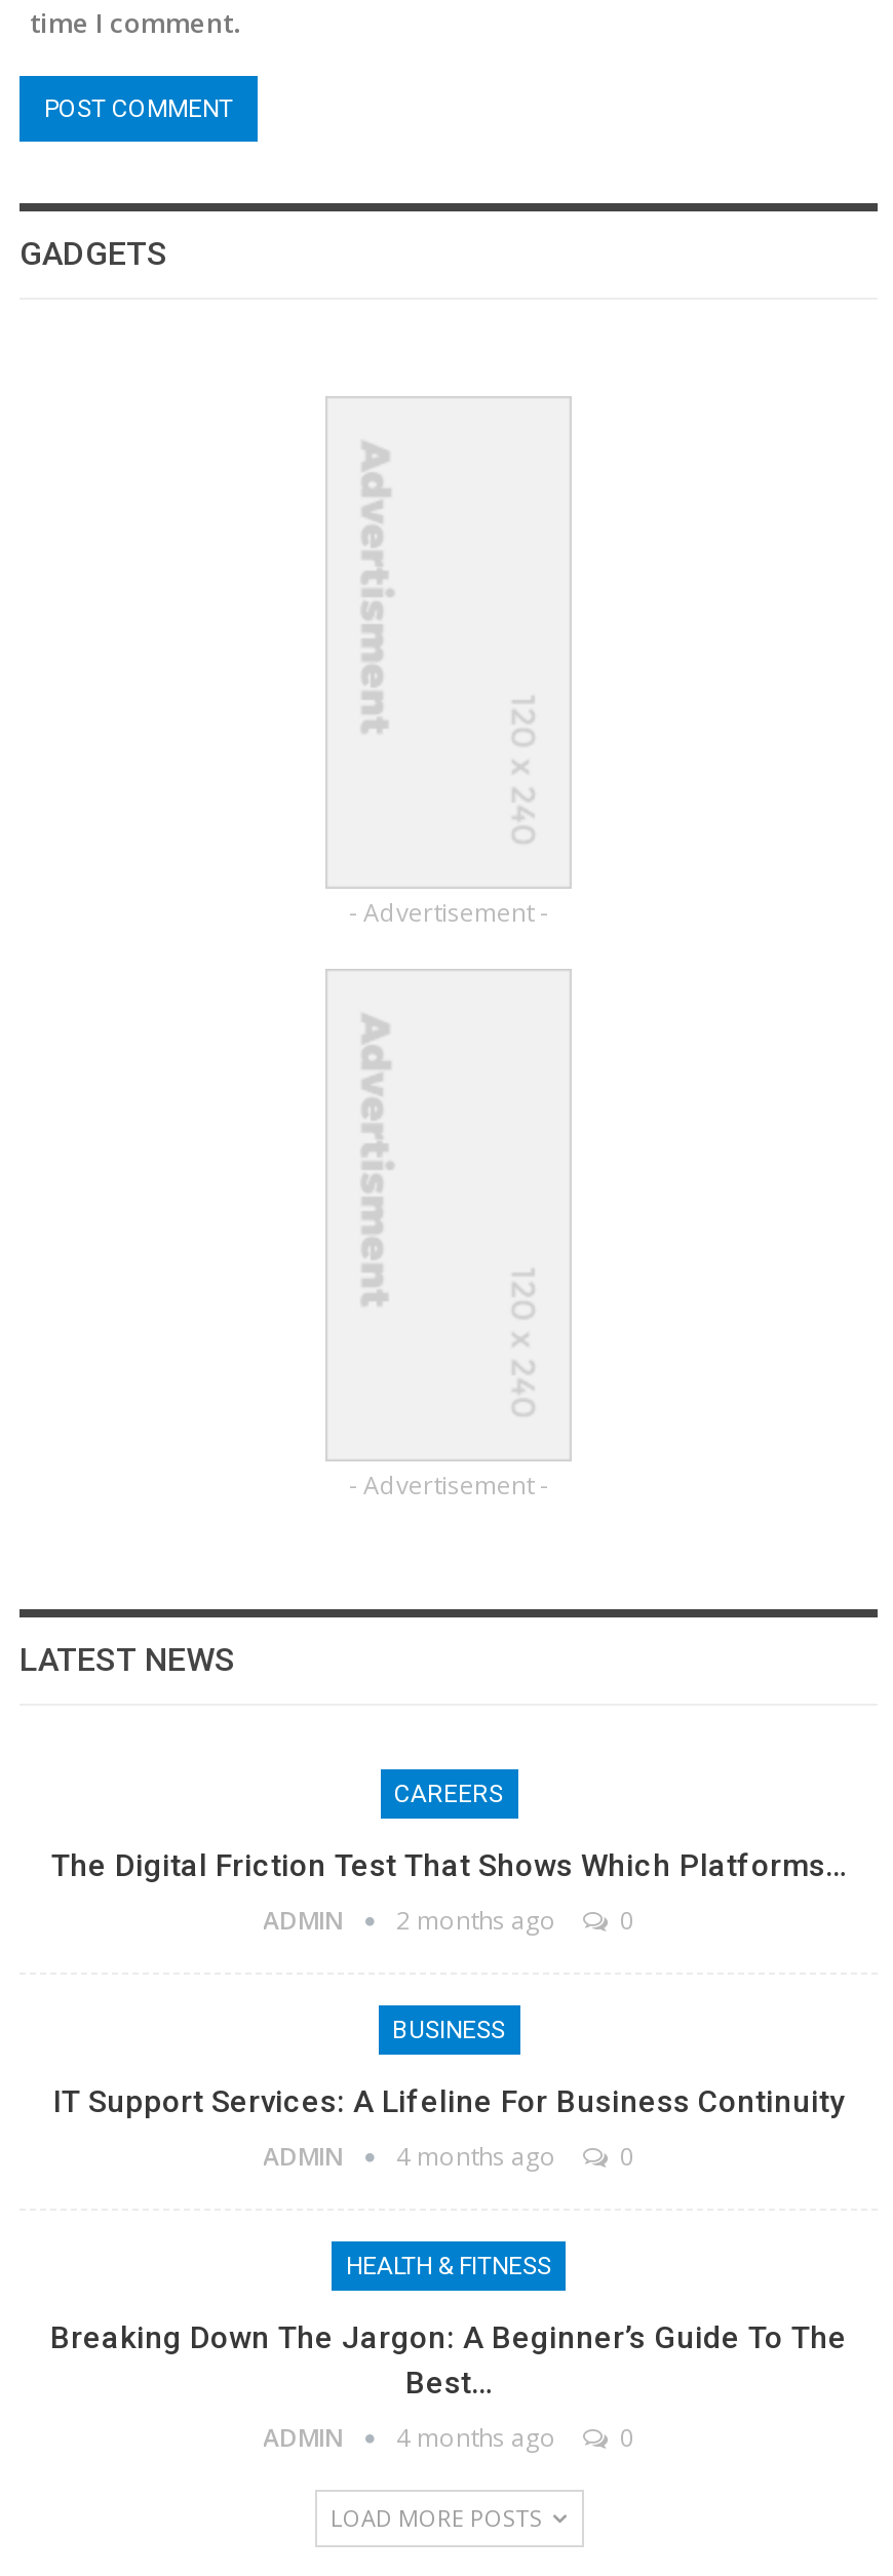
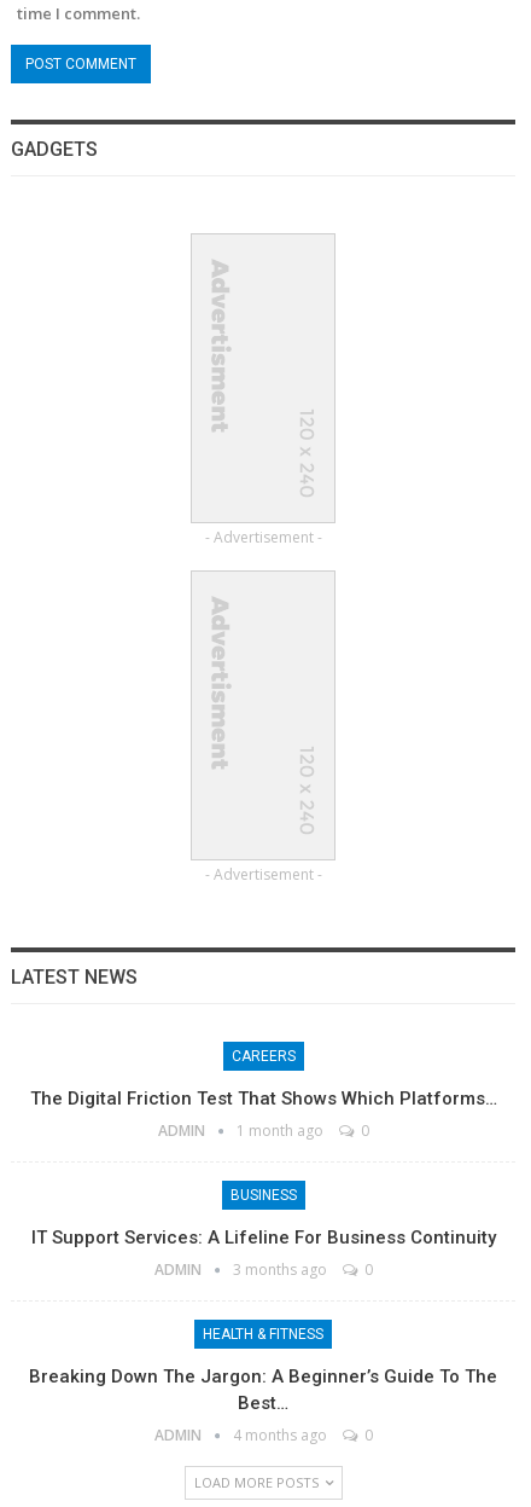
- ADMIN 2 months ago 0
+ ADMIN 1 month ago 0

- ADMIN 4 months ago 0
+ ADMIN 3 months ago 0
